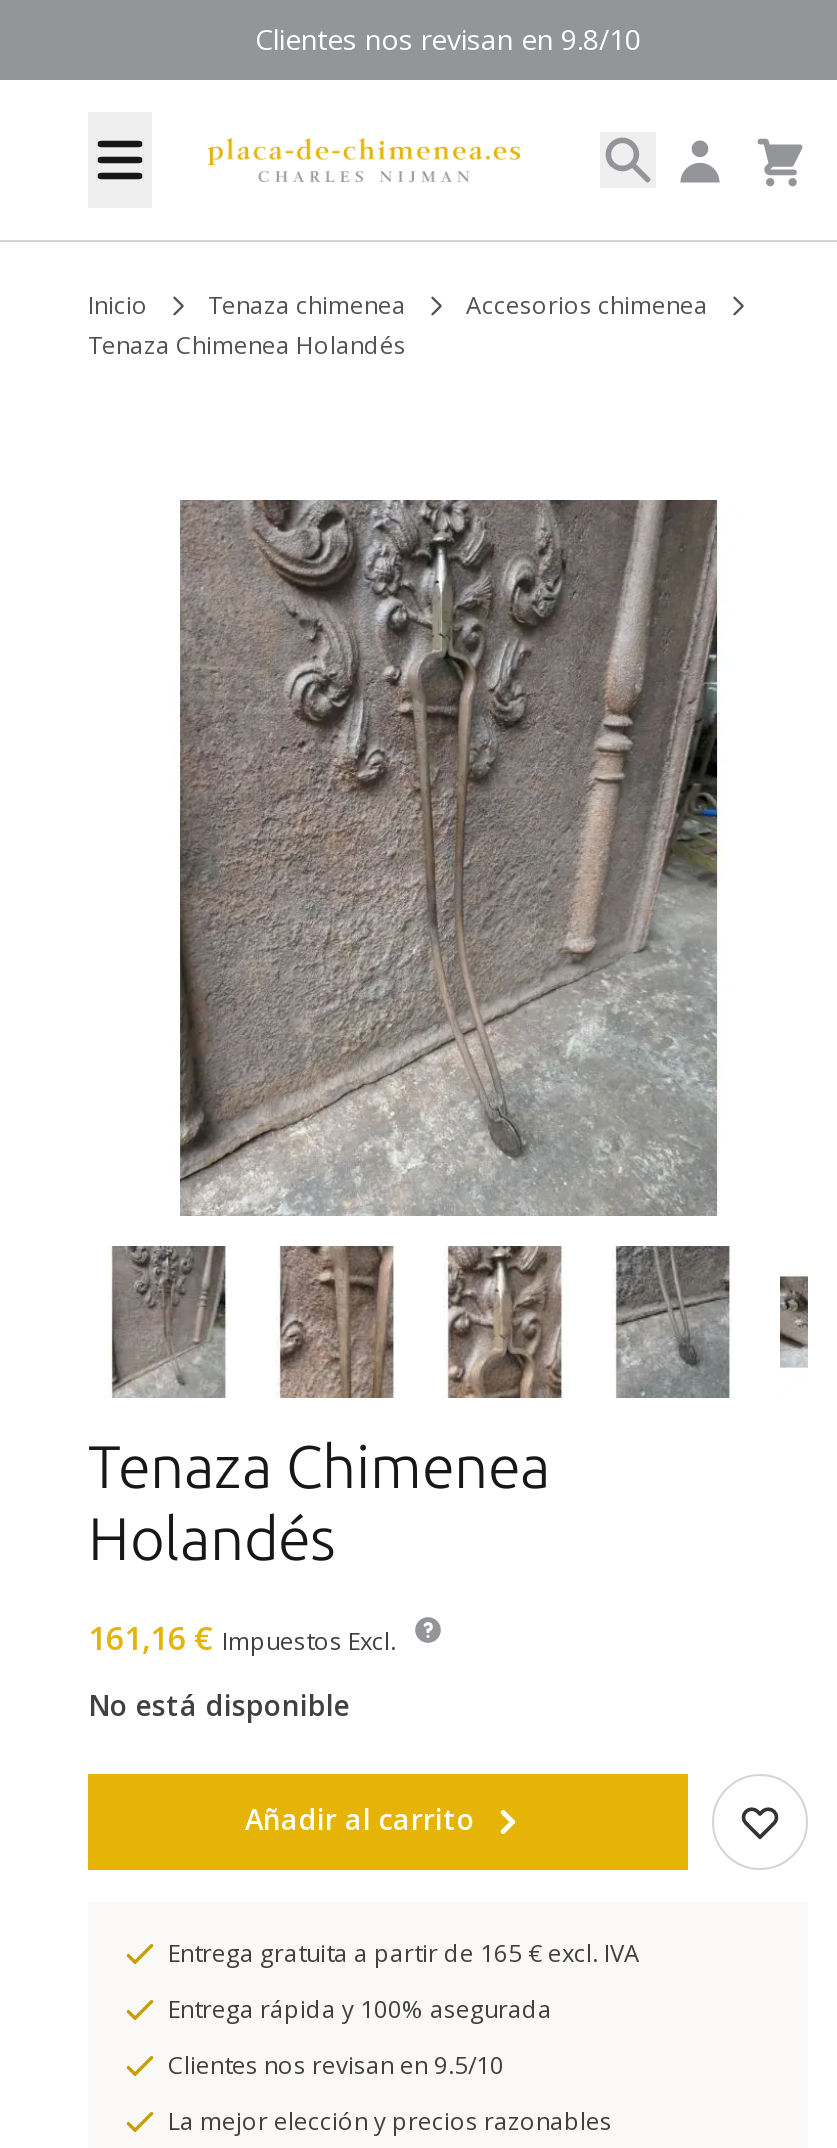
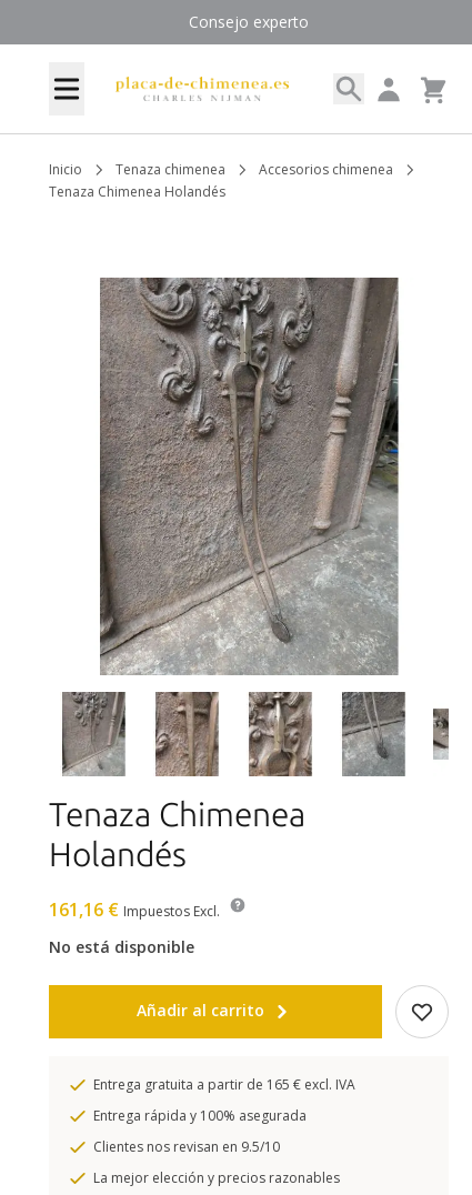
- Clientes nos revisan en 9.8/10
+ Consejo experto
